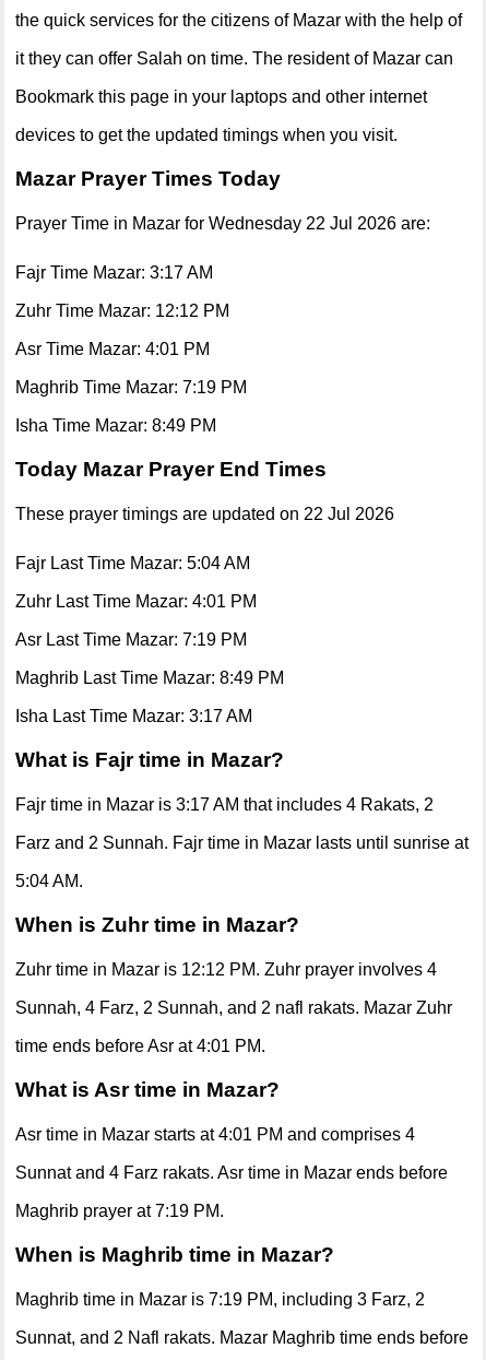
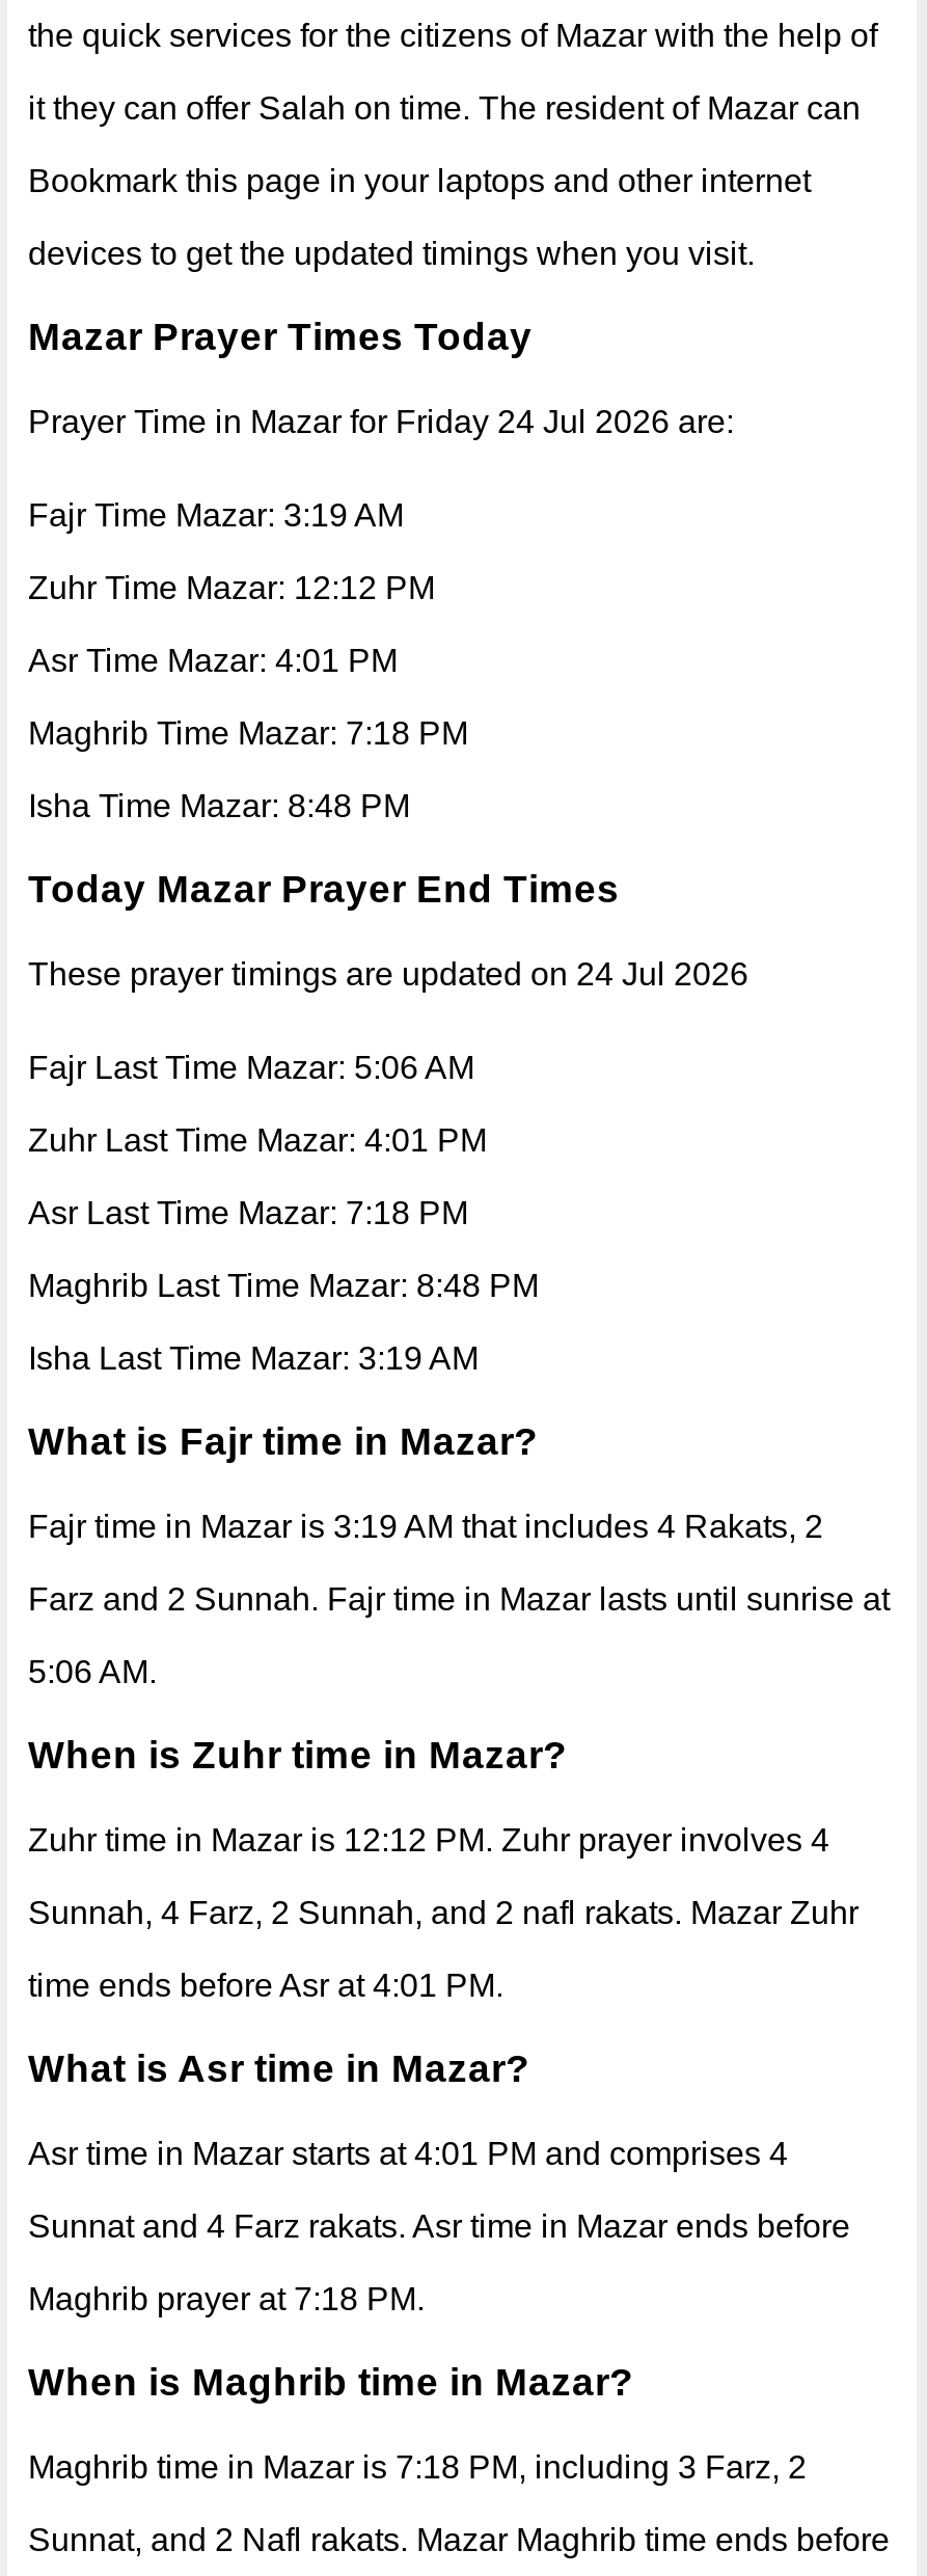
- Prayer Time in Mazar for Wednesday 22 Jul 2026 are:
+ Prayer Time in Mazar for Friday 24 Jul 2026 are:

- Fajr Time Mazar: 3:17 AM
+ Fajr Time Mazar: 3:19 AM

- Maghrib Time Mazar: 7:19 PM
+ Maghrib Time Mazar: 7:18 PM

- Isha Time Mazar: 8:49 PM
+ Isha Time Mazar: 8:48 PM

- These prayer timings are updated on 22 Jul 2026
+ These prayer timings are updated on 24 Jul 2026

- Fajr Last Time Mazar: 5:04 AM
+ Fajr Last Time Mazar: 5:06 AM

- Asr Last Time Mazar: 7:19 PM
+ Asr Last Time Mazar: 7:18 PM

- Maghrib Last Time Mazar: 8:49 PM
+ Maghrib Last Time Mazar: 8:48 PM

- Isha Last Time Mazar: 3:17 AM
+ Isha Last Time Mazar: 3:19 AM

- Fajr time in Mazar is 3:17 AM that includes 4 Rakats, 2
+ Fajr time in Mazar is 3:19 AM that includes 4 Rakats, 2

- 5:04 AM.
+ 5:06 AM.

- Maghrib prayer at 7:19 PM.
+ Maghrib prayer at 7:18 PM.

- Maghrib time in Mazar is 7:19 PM, including 3 Farz, 2
+ Maghrib time in Mazar is 7:18 PM, including 3 Farz, 2
